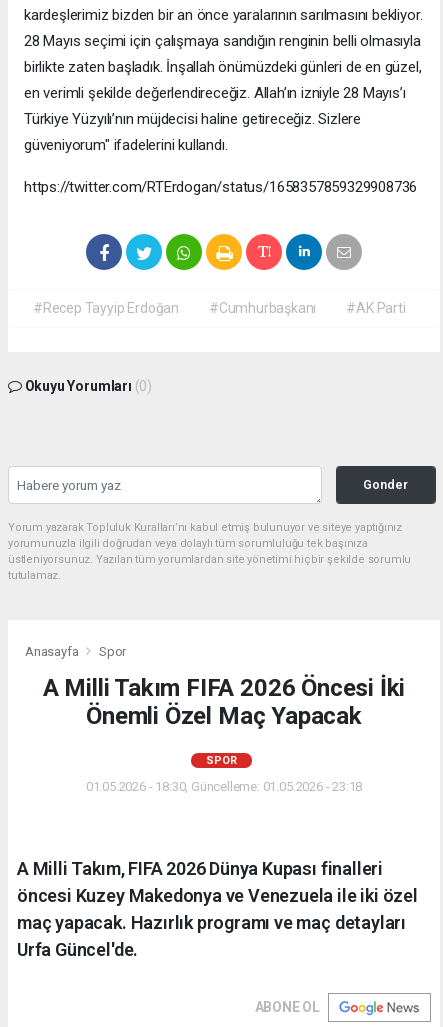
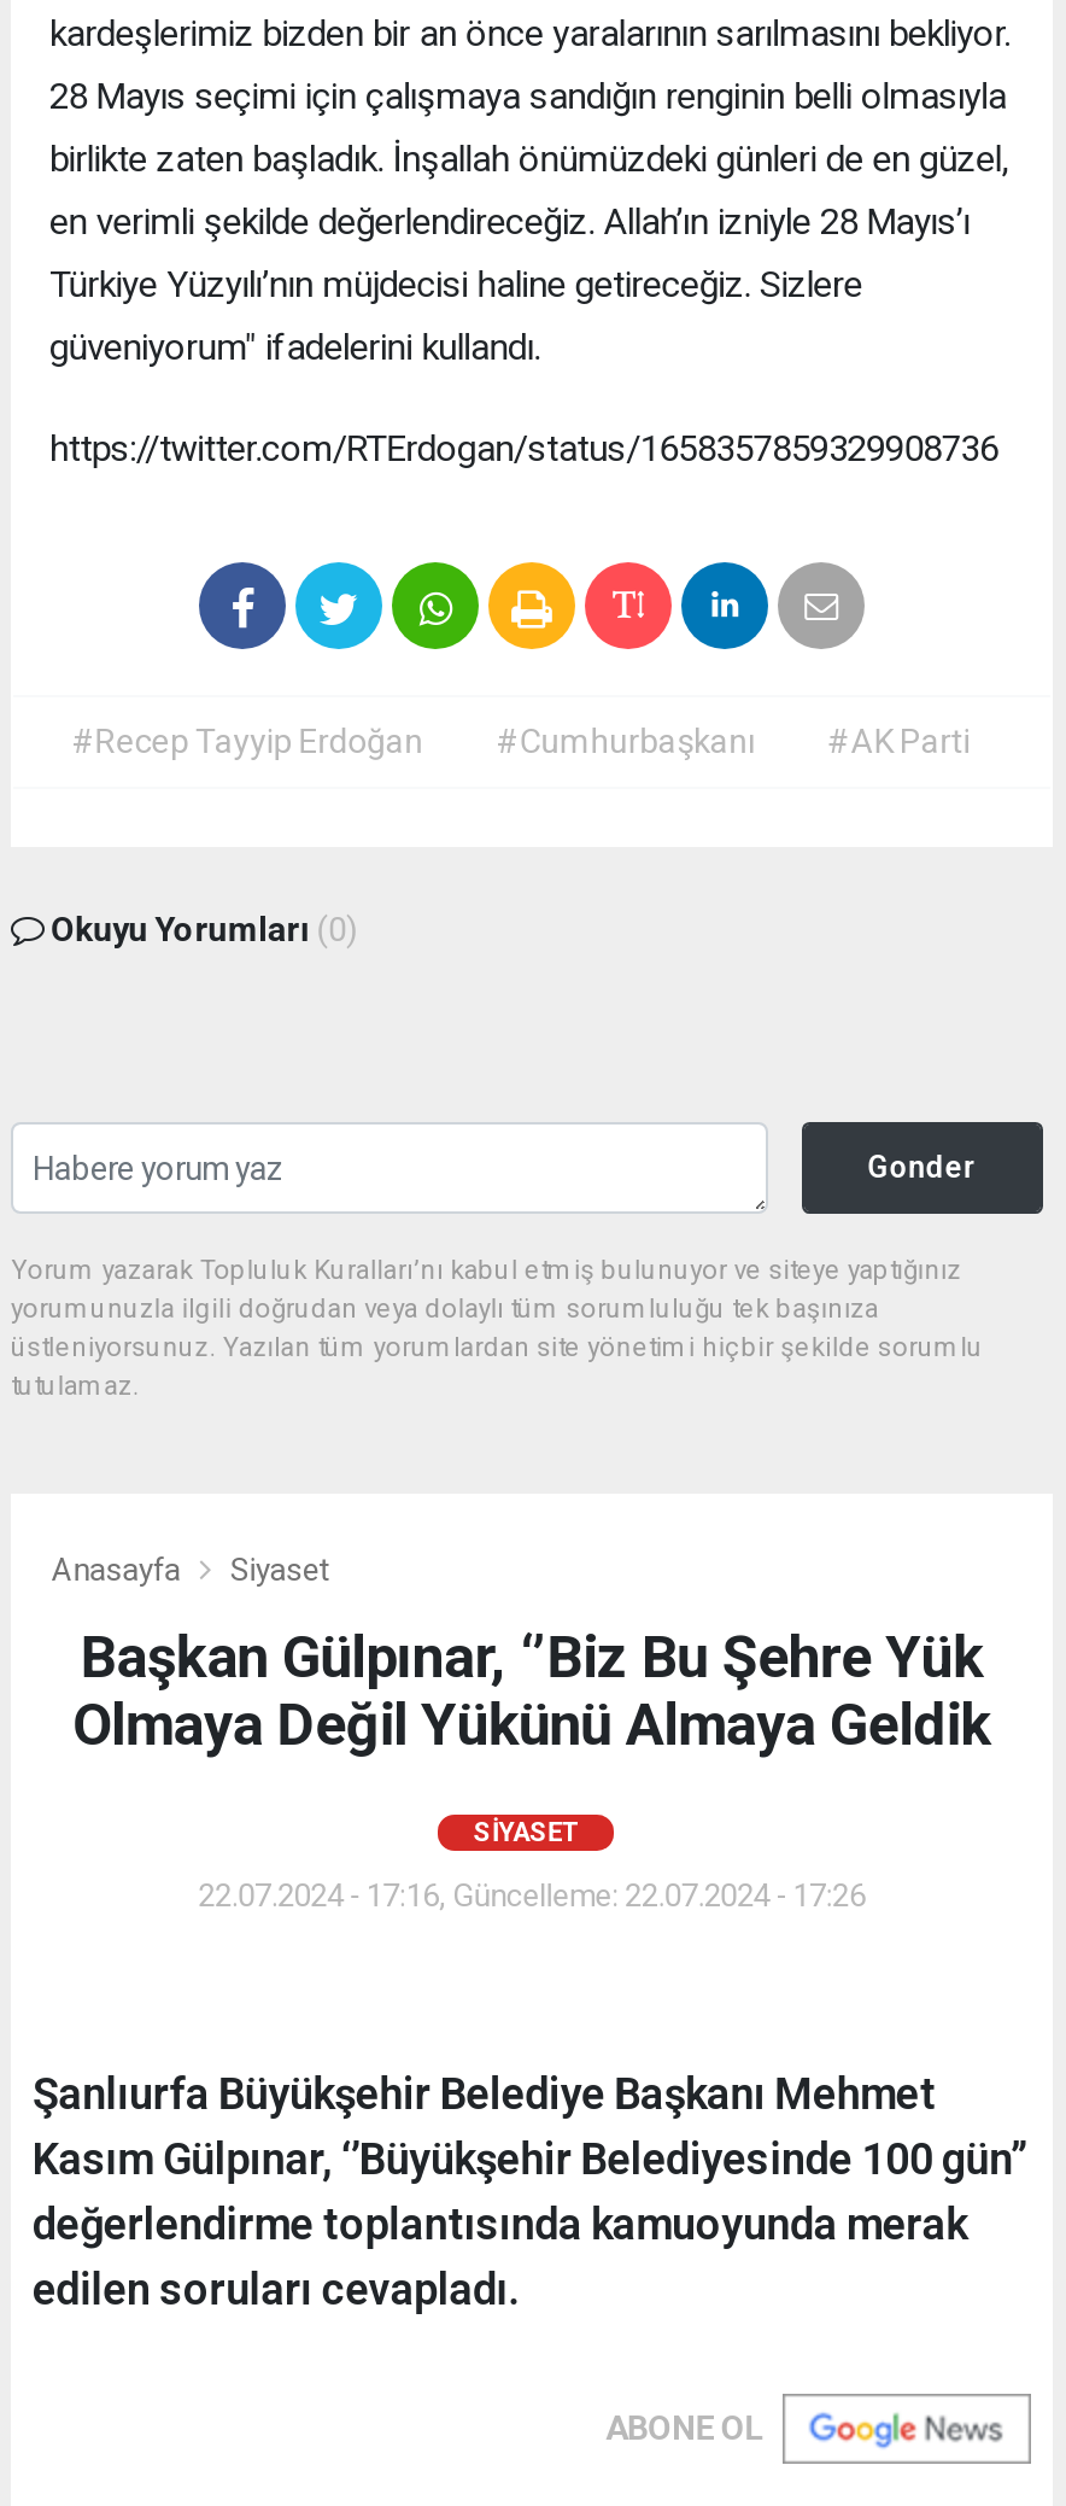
- Spor
+ Siyaset

- A Milli Takım FIFA 2026 Öncesi İki
- Önemli Özel Maç Yapacak
+ Başkan Gülpınar, ‘’Biz Bu Şehre Yük
+ Olmaya Değil Yükünü Almaya Geldik

- SPOR
+ SIYASET

- 01.05.2026 - 18:30, Güncelleme: 01.05.2026 - 23:18
+ 22.07.2024 - 17:16, Güncelleme: 22.07.2024 - 17:26

- A Milli Takım, FIFA 2026 Dünya Kupası finalleri
- öncesi Kuzey Makedonya ve Venezuela ile iki özel
- maç yapacak. Hazırlık programı ve maç detayları
- Urfa Güncel'de.
+ Şanlıurfa Büyükşehir Belediye Başkanı Mehmet
+ Kasım Gülpınar, ‘’Büyükşehir Belediyesinde 100 gün’’
+ değerlendirme toplantısında kamuoyunda merak
+ edilen soruları cevapladı.
